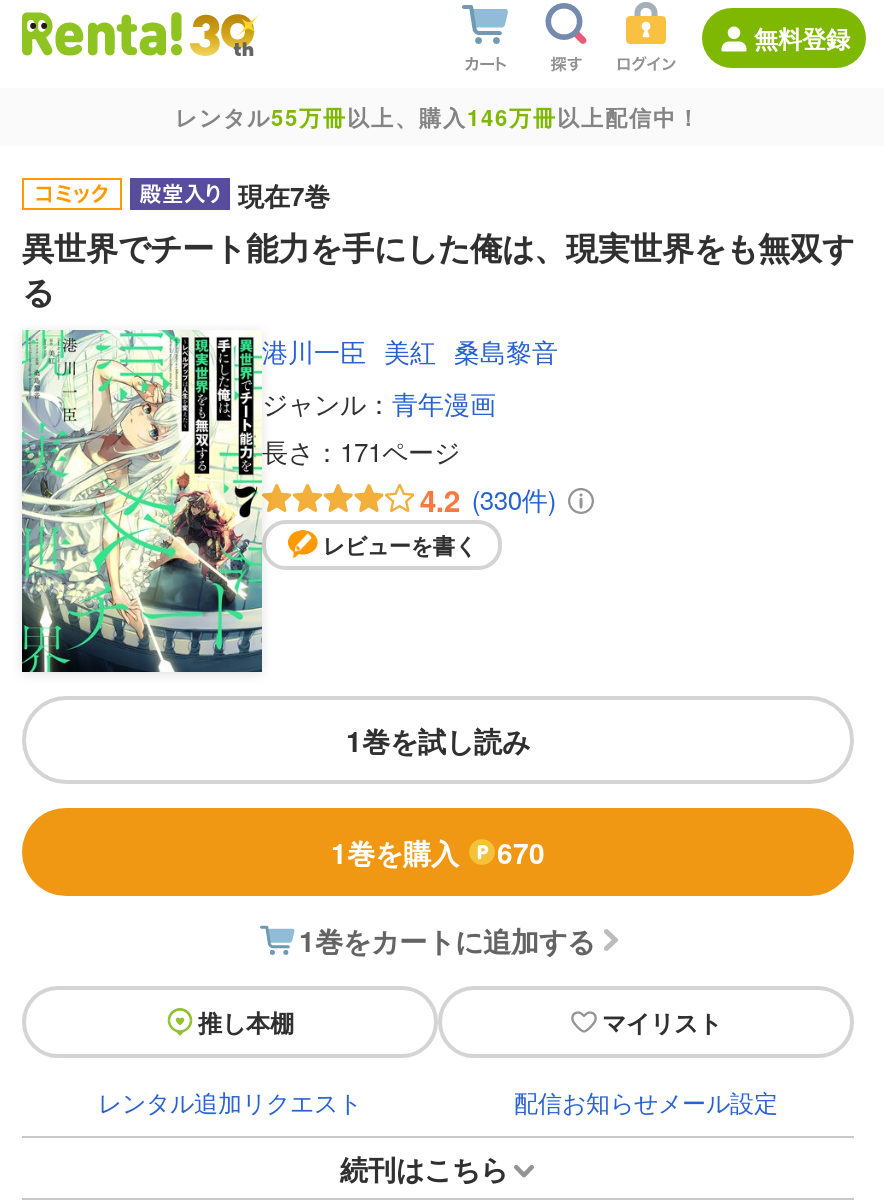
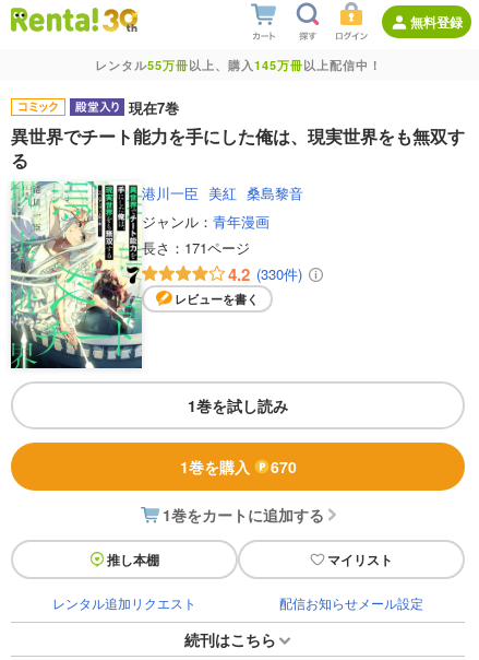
- レンタル55万冊以上、購入146万冊以上配信中！
+ レンタル55万冊以上、購入145万冊以上配信中！
